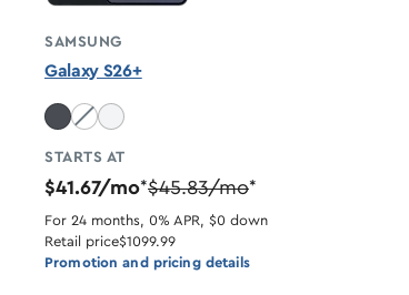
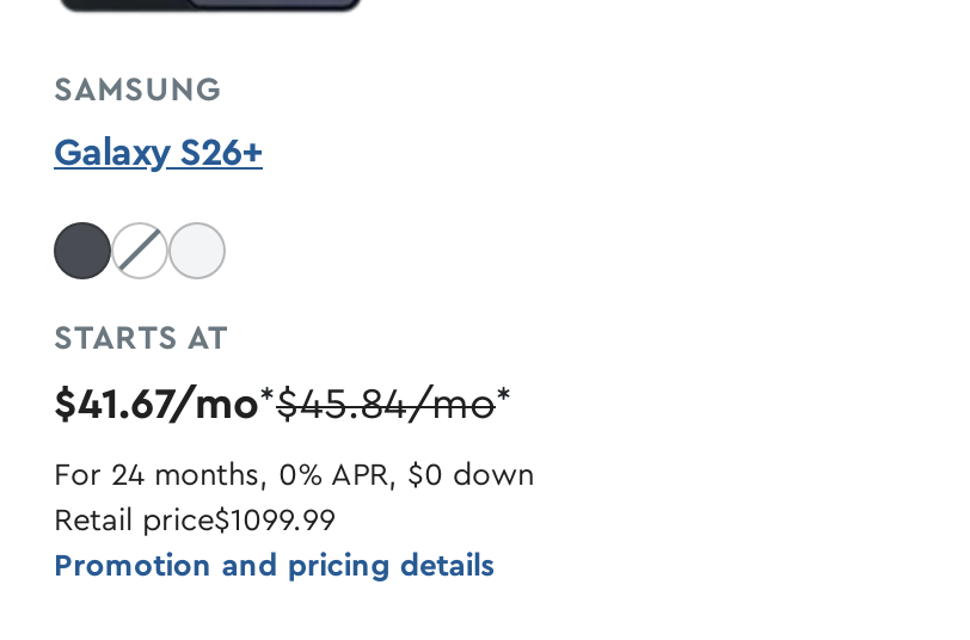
- $41.67/mo*$45.83/mo*
+ $41.67/mo*$45.84/mo*
